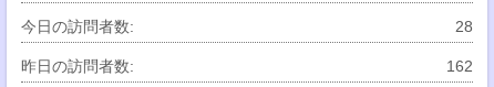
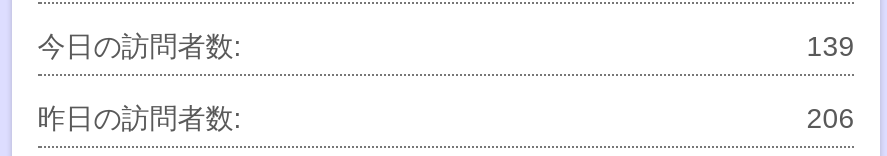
- 28
+ 139

- 162
+ 206
